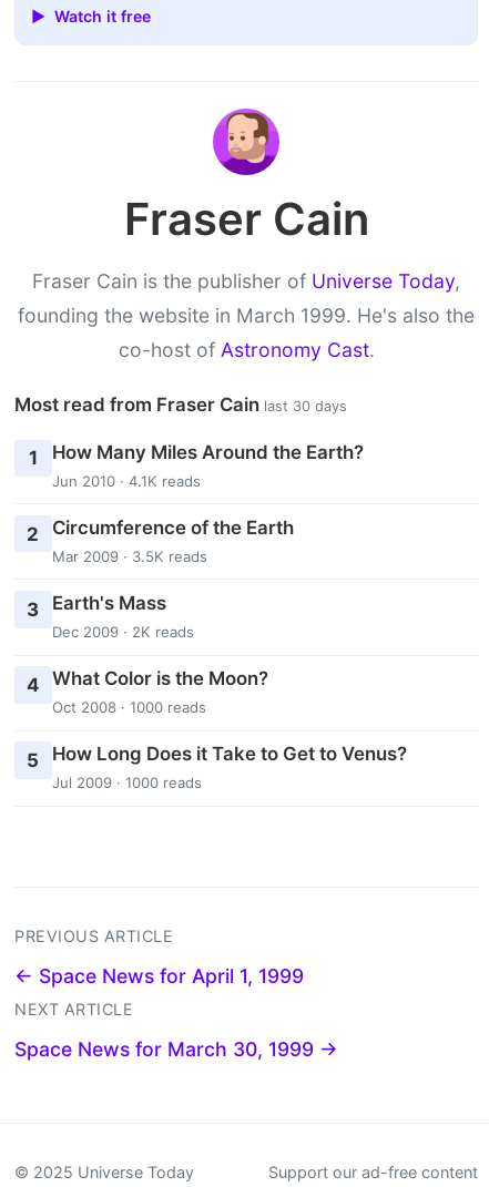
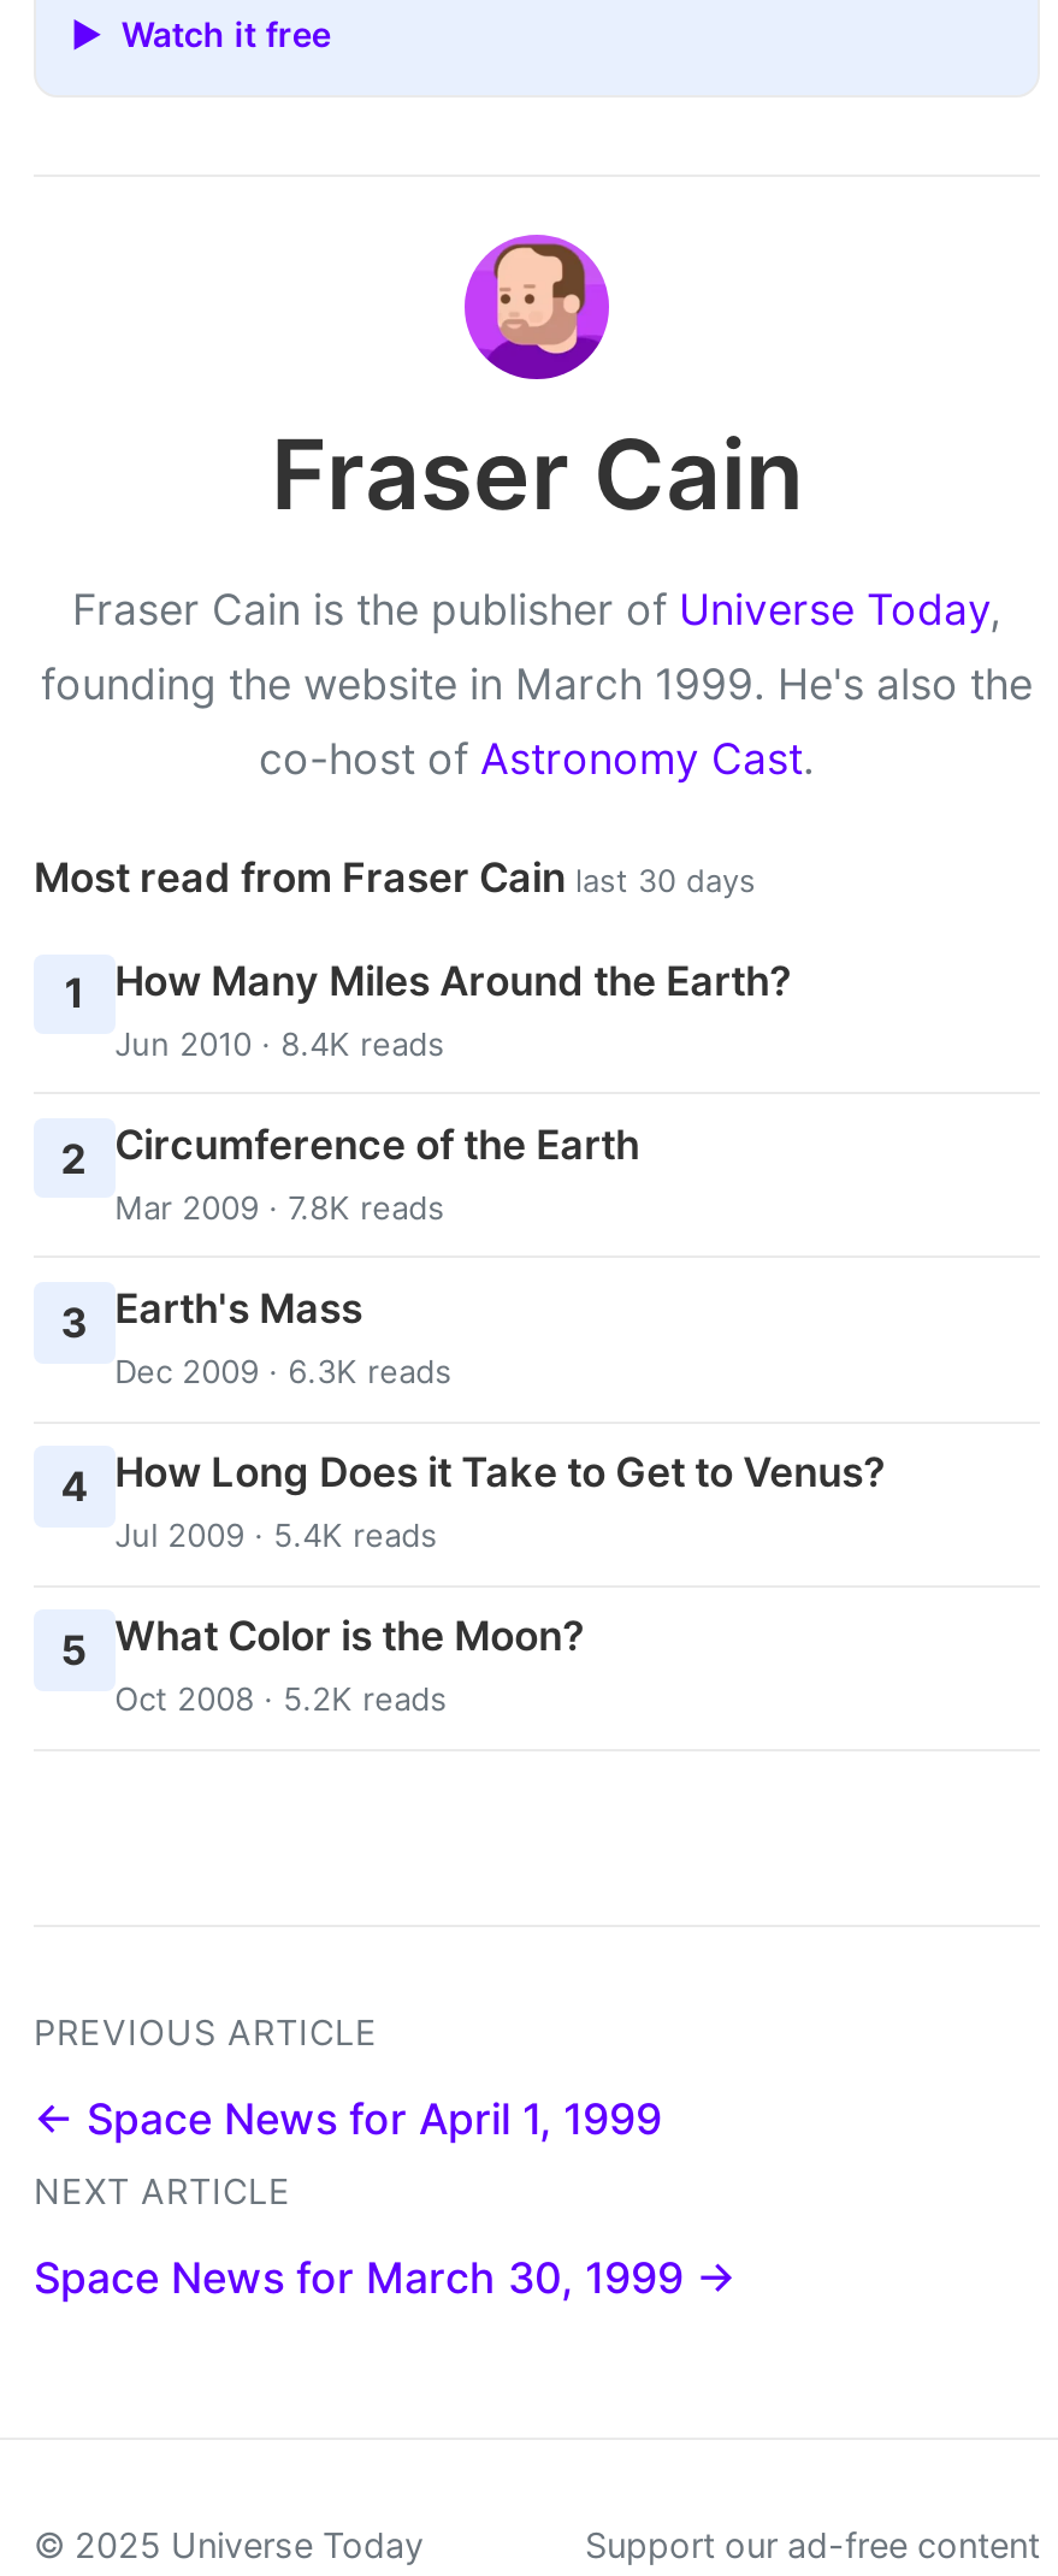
- Jun 2010 · 4.1K reads
+ Jun 2010 · 8.4K reads

- Mar 2009 · 3.5K reads
+ Mar 2009 · 7.8K reads

- Dec 2009 · 2K reads
+ Dec 2009 · 6.3K reads

- 4 What Color is the Moon?
- Oct 2008 · 1000 reads
+ 4 How Long Does it Take to Get to Venus?
+ Jul 2009 · 5.4K reads

- 5 How Long Does it Take to Get to Venus?
- Jul 2009 · 1000 reads
+ 5 What Color is the Moon?
+ Oct 2008 · 5.2K reads
